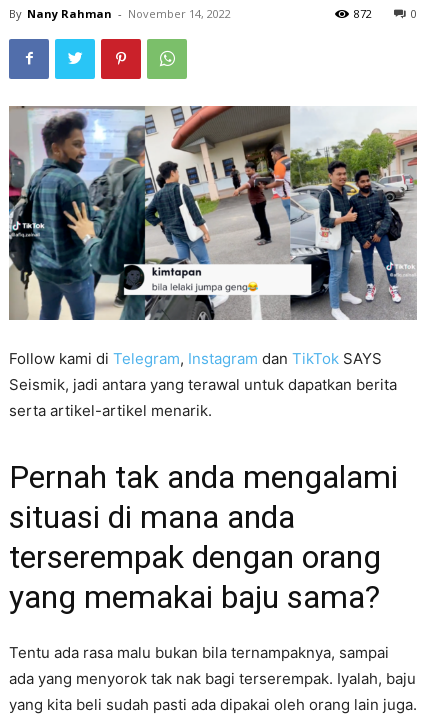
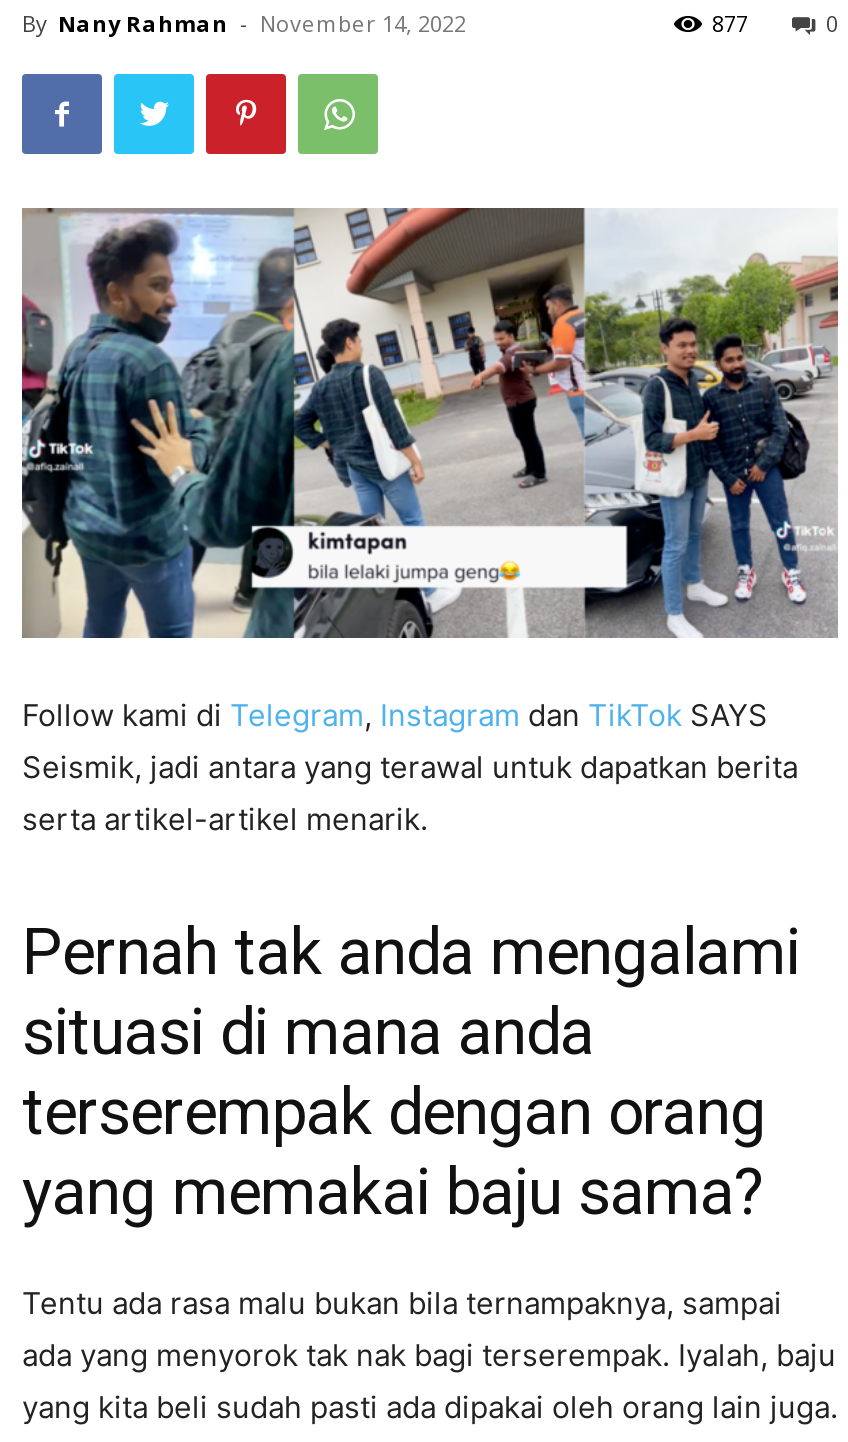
- 872
+ 877
